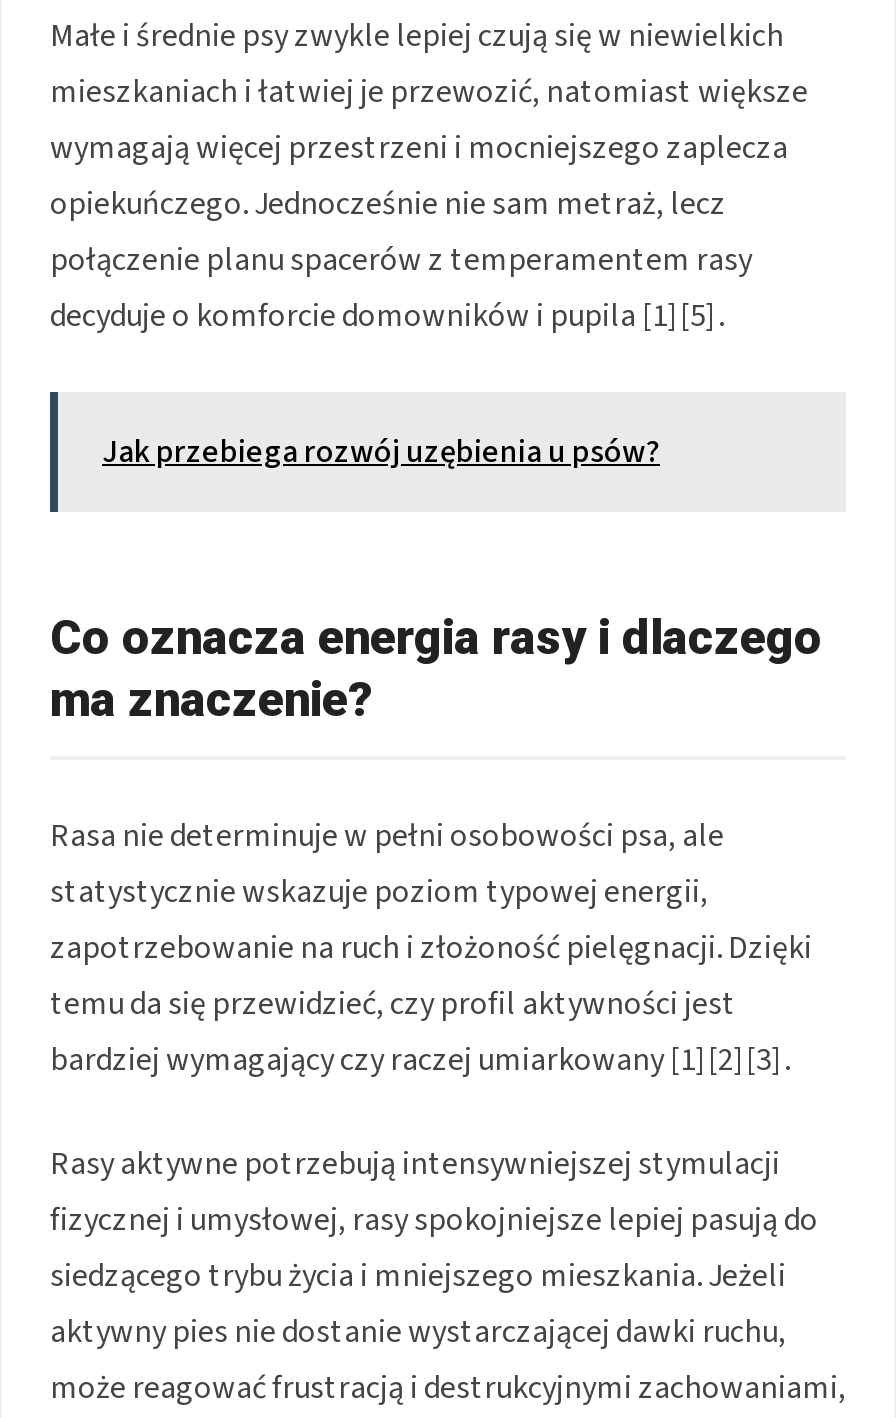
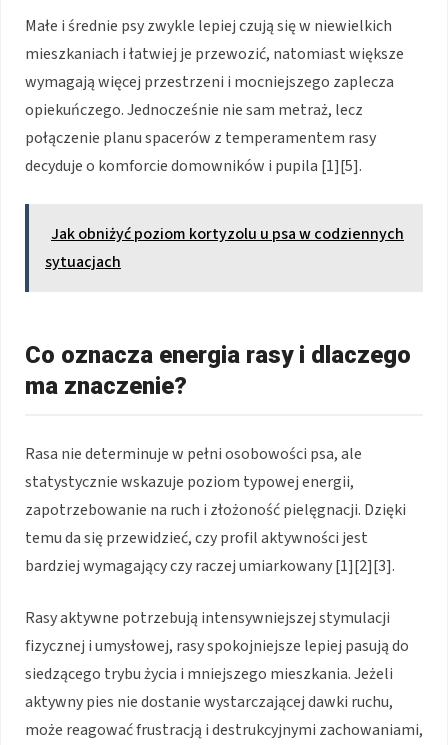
- Jak przebiega rozwój uzębienia u psów?
+ Jak obniżyć poziom kortyzolu u psa w codziennych
+ sytuacjach
